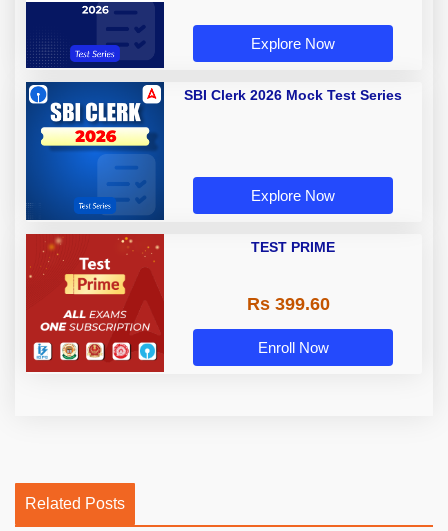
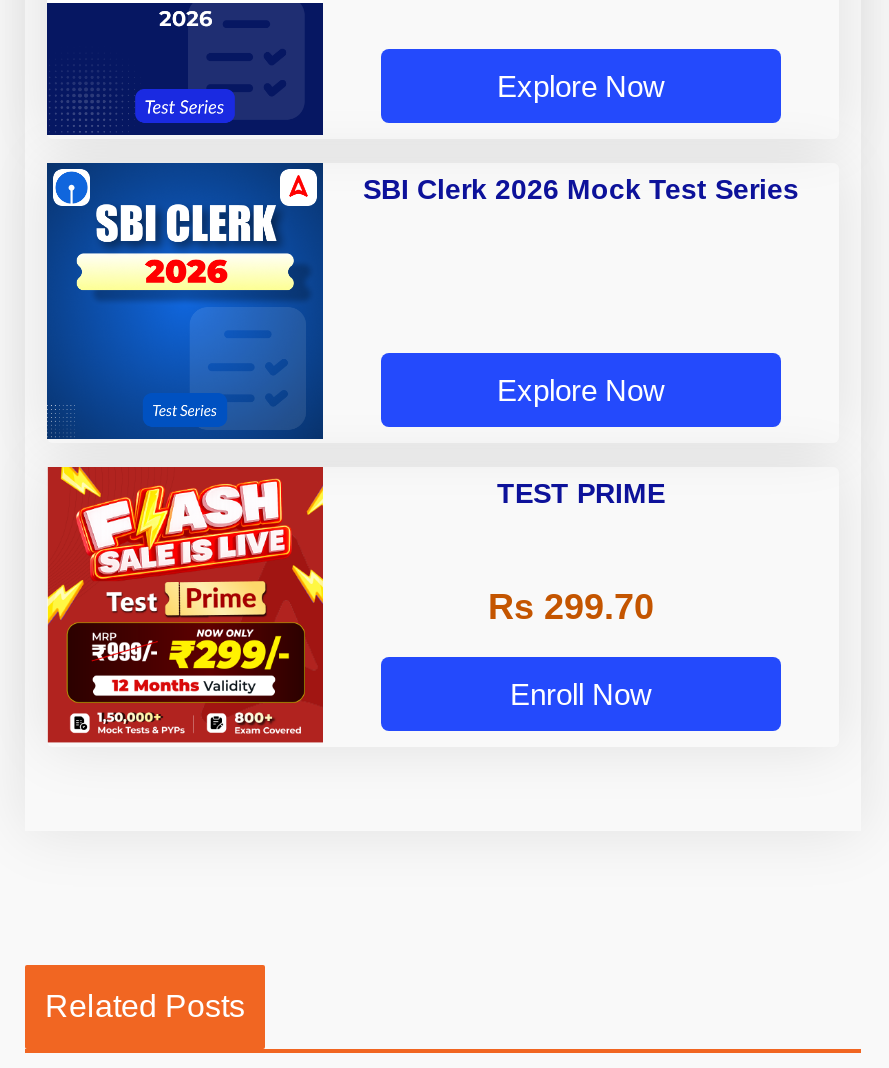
- [image]
+ [image]

- Rs 399.60
+ Rs 299.70
